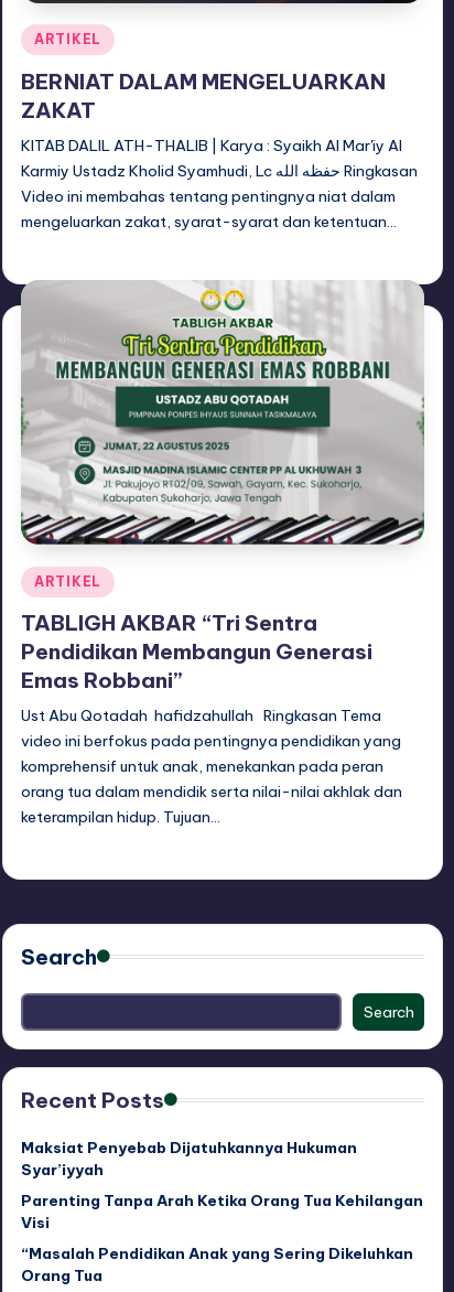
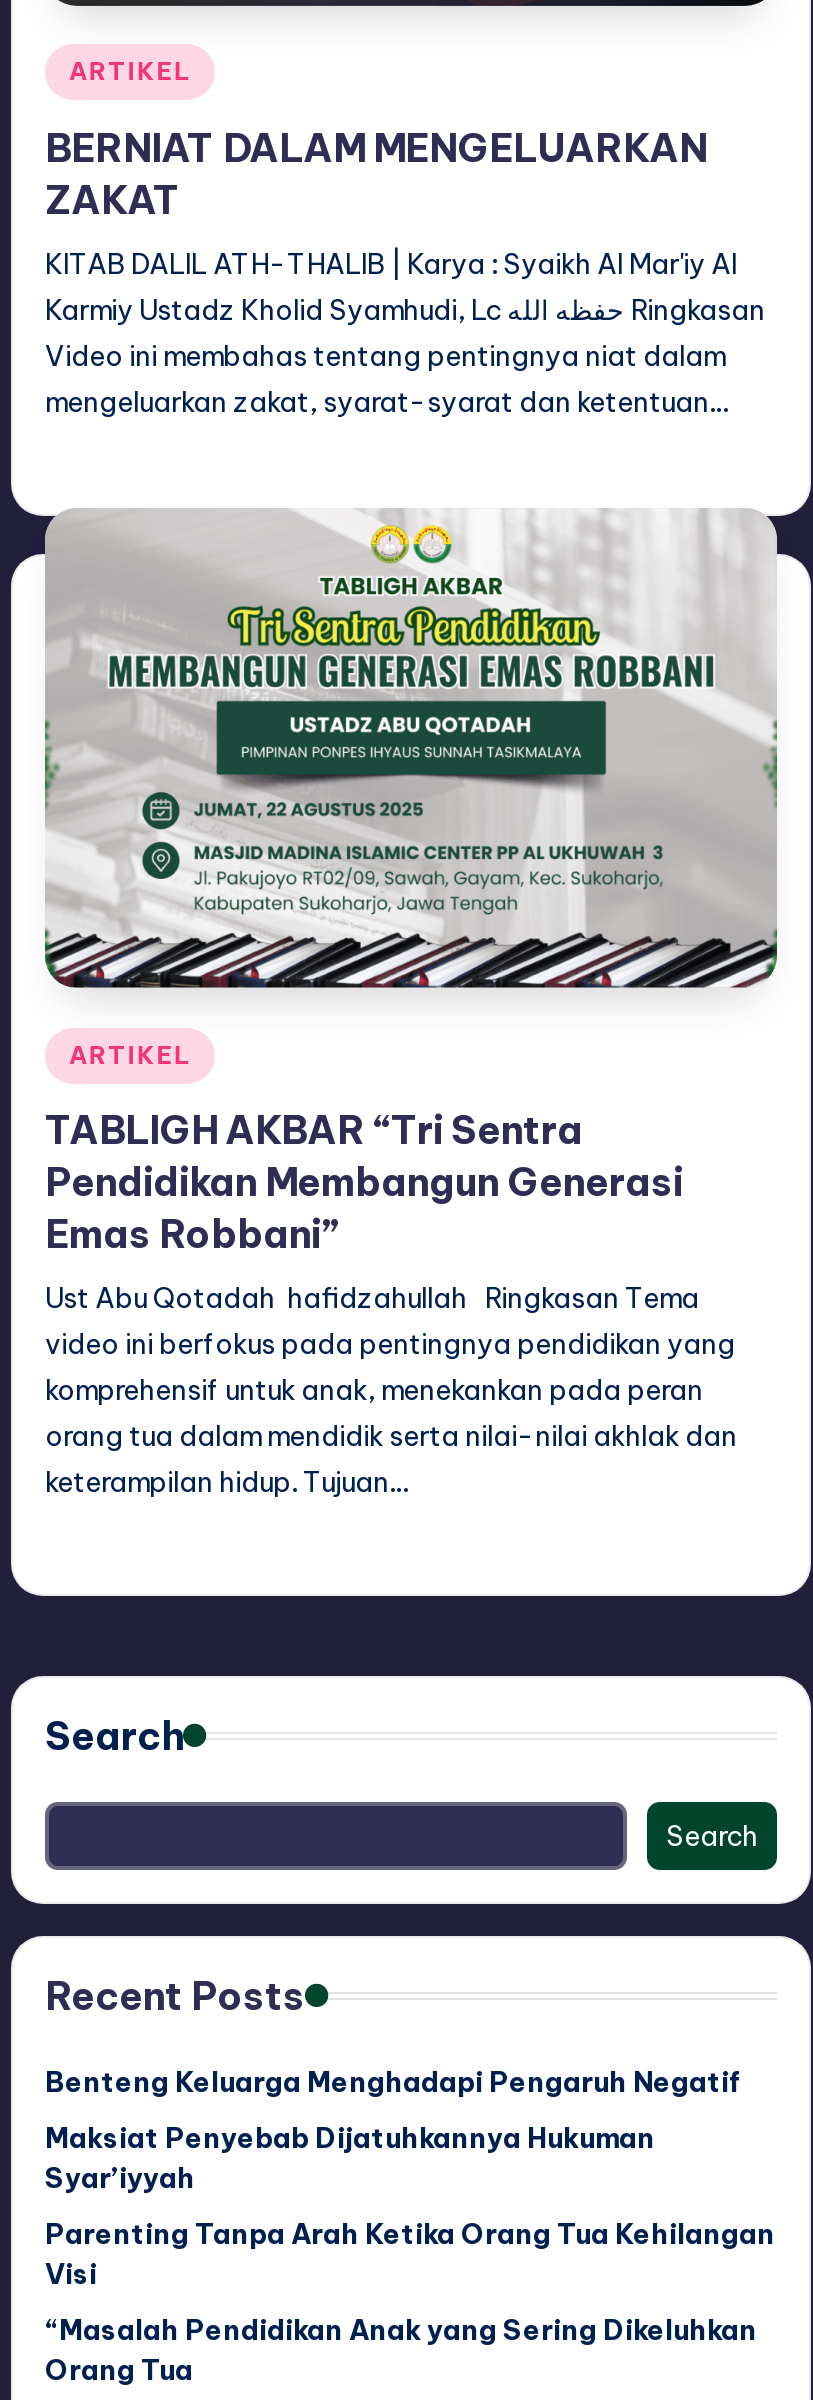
+ Benteng Keluarga Menghadapi Pengaruh Negatif
